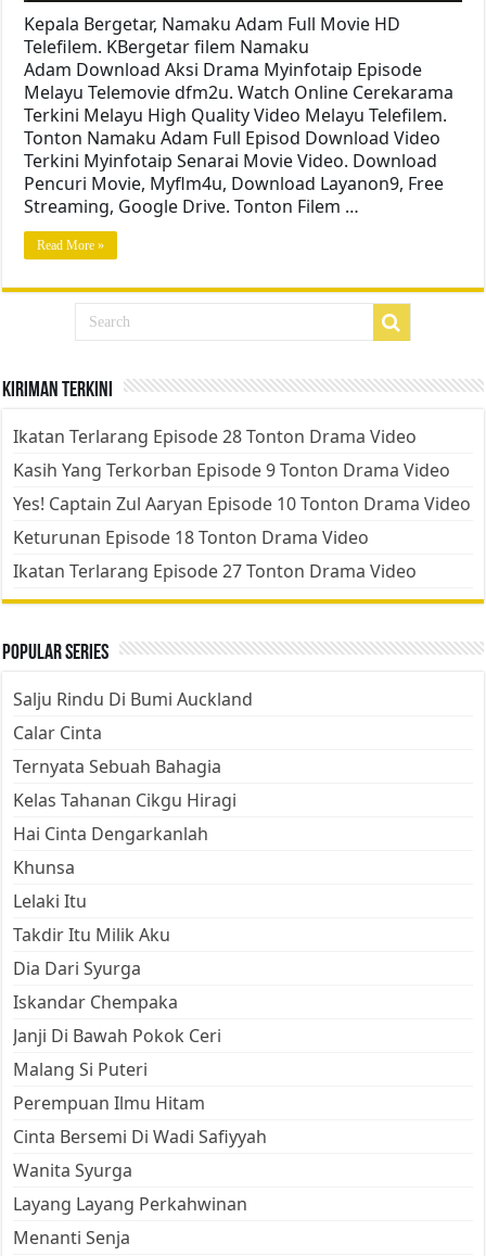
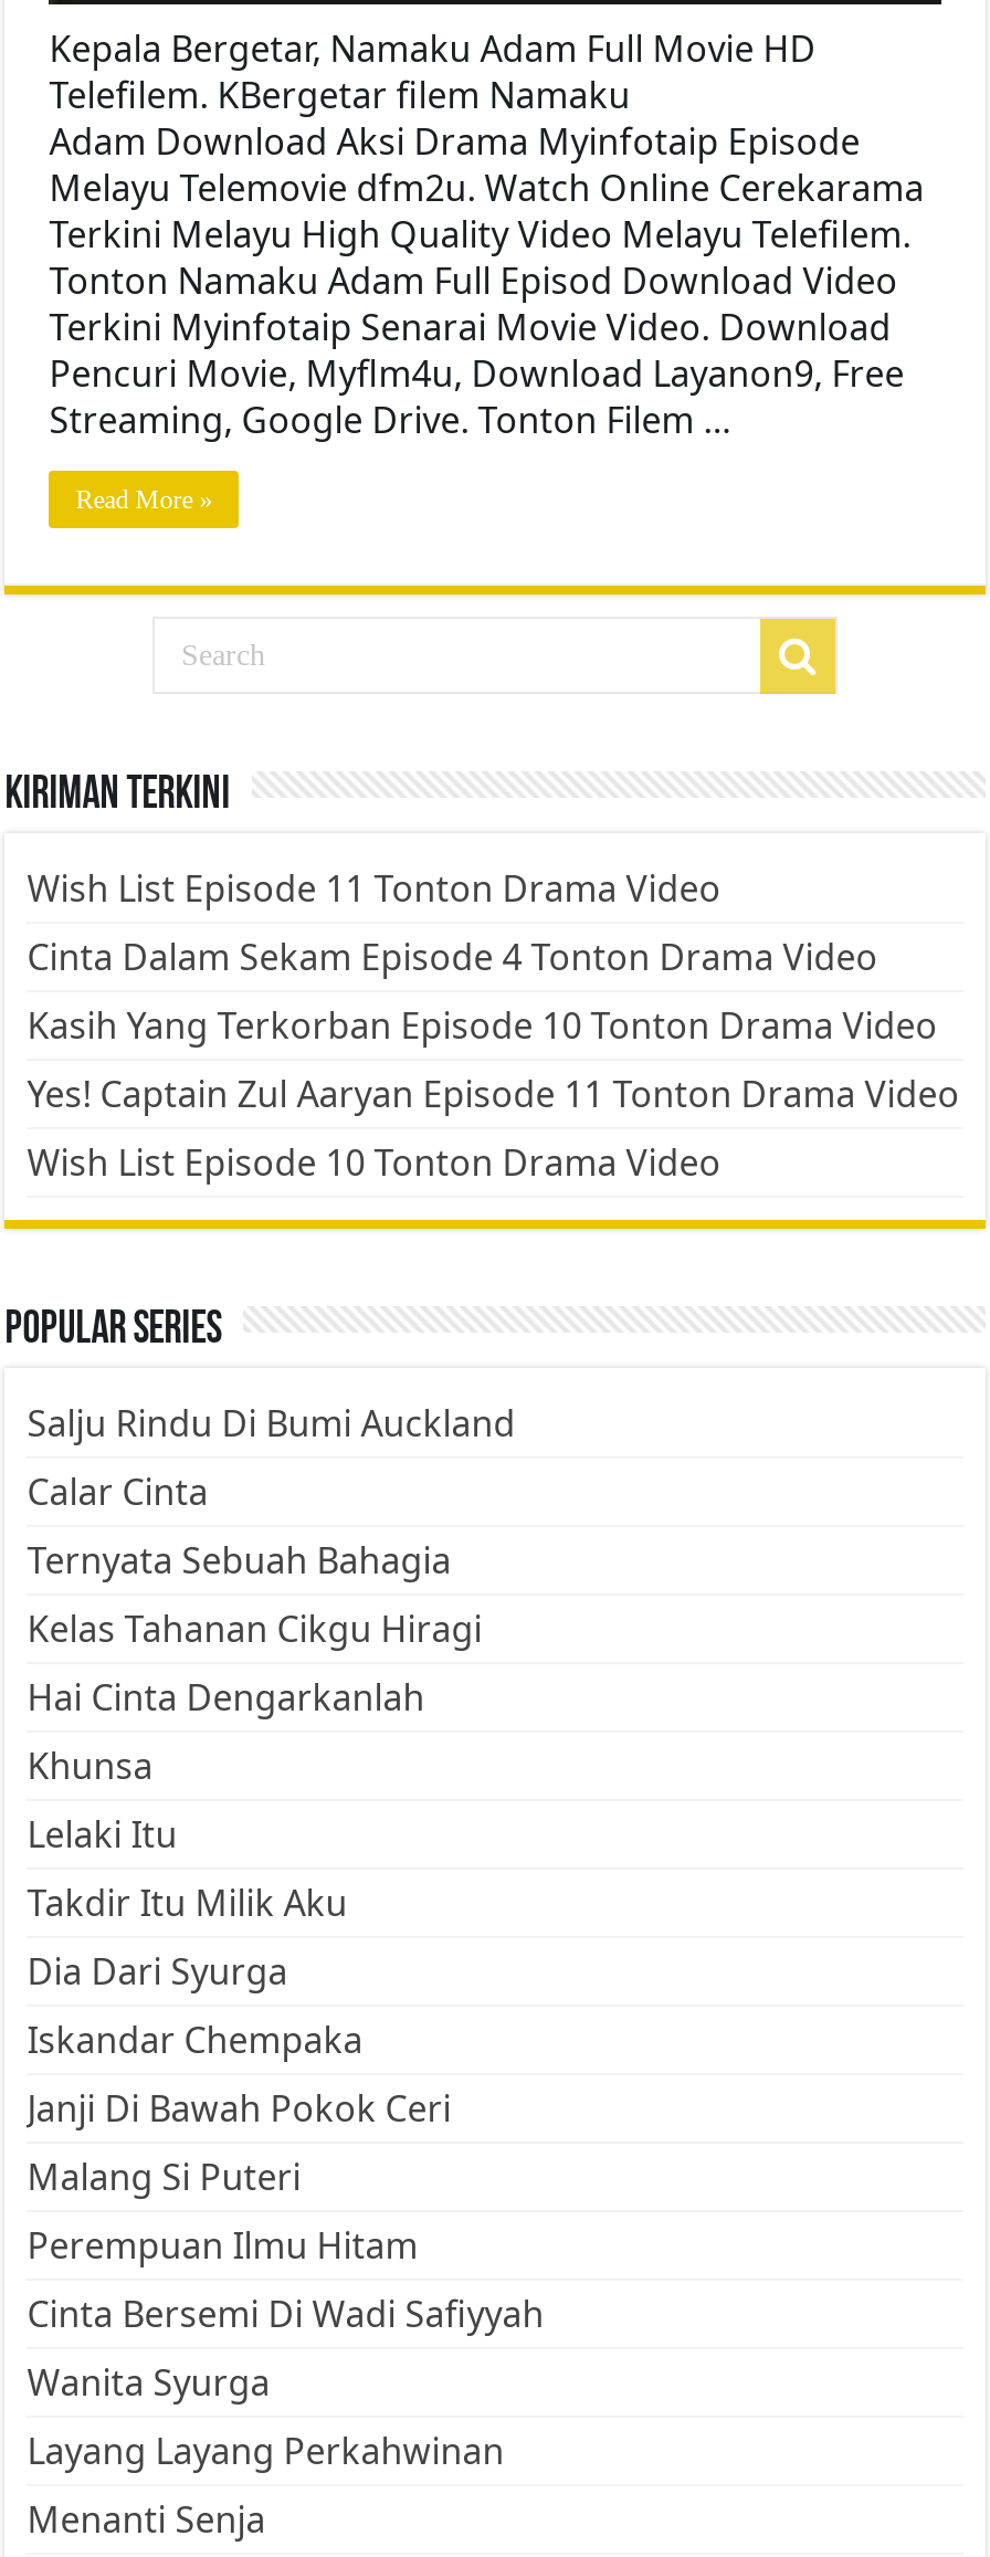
- Ikatan Terlarang Episode 28 Tonton Drama Video
- Kasih Yang Terkorban Episode 9 Tonton Drama Video
- Yes! Captain Zul Aaryan Episode 10 Tonton Drama Video
- Keturunan Episode 18 Tonton Drama Video
- Ikatan Terlarang Episode 27 Tonton Drama Video
+ Wish List Episode 11 Tonton Drama Video
+ Cinta Dalam Sekam Episode 4 Tonton Drama Video
+ Kasih Yang Terkorban Episode 10 Tonton Drama Video
+ Yes! Captain Zul Aaryan Episode 11 Tonton Drama Video
+ Wish List Episode 10 Tonton Drama Video
